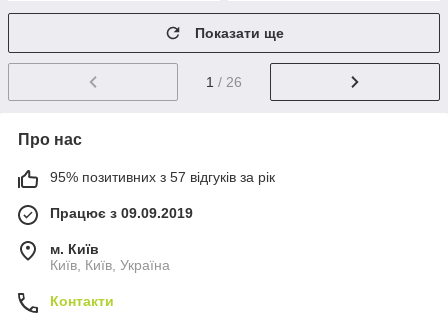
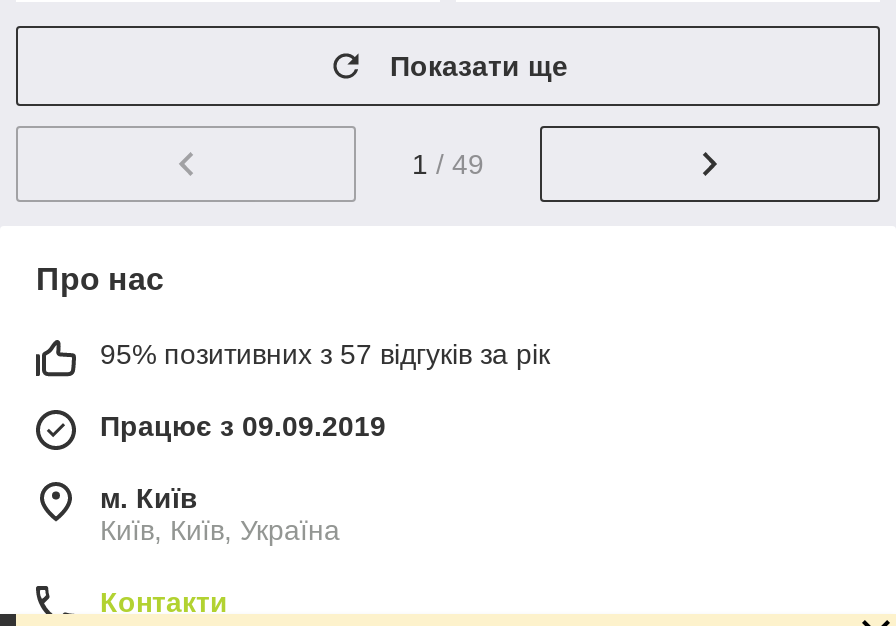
- 1 / 26
+ 1 / 49
